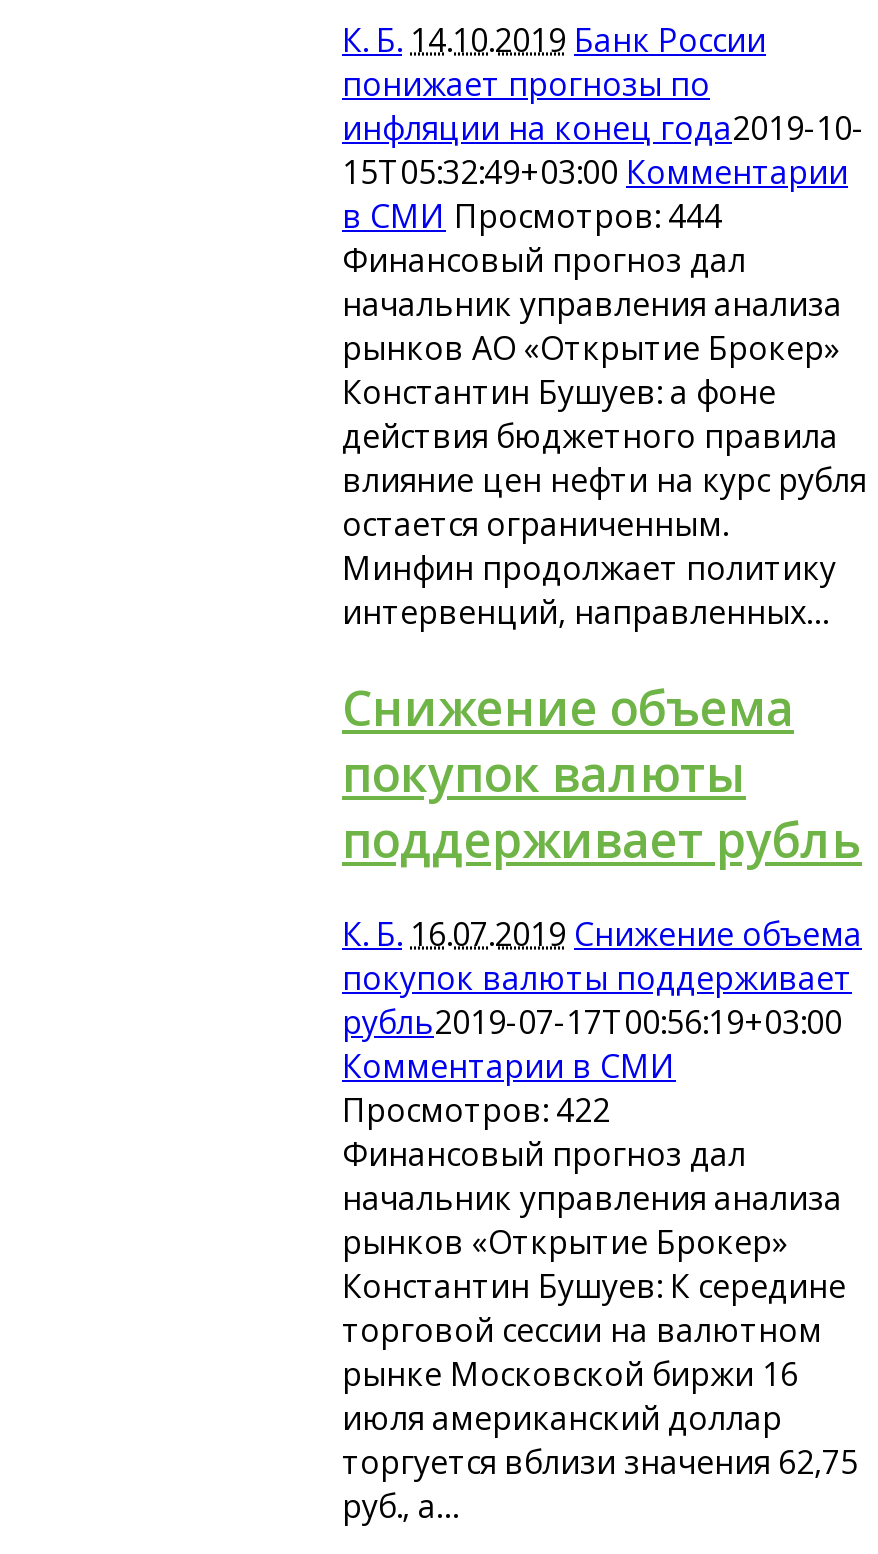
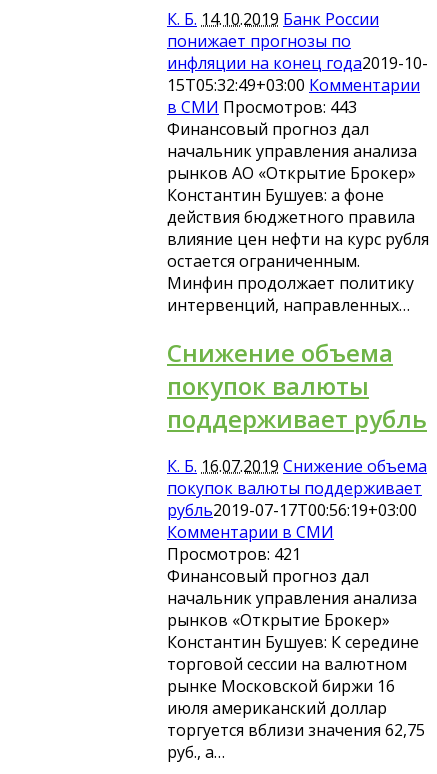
- в СМИ Просмотров: 444
+ в СМИ Просмотров: 443

- Просмотров: 422
+ Просмотров: 421
